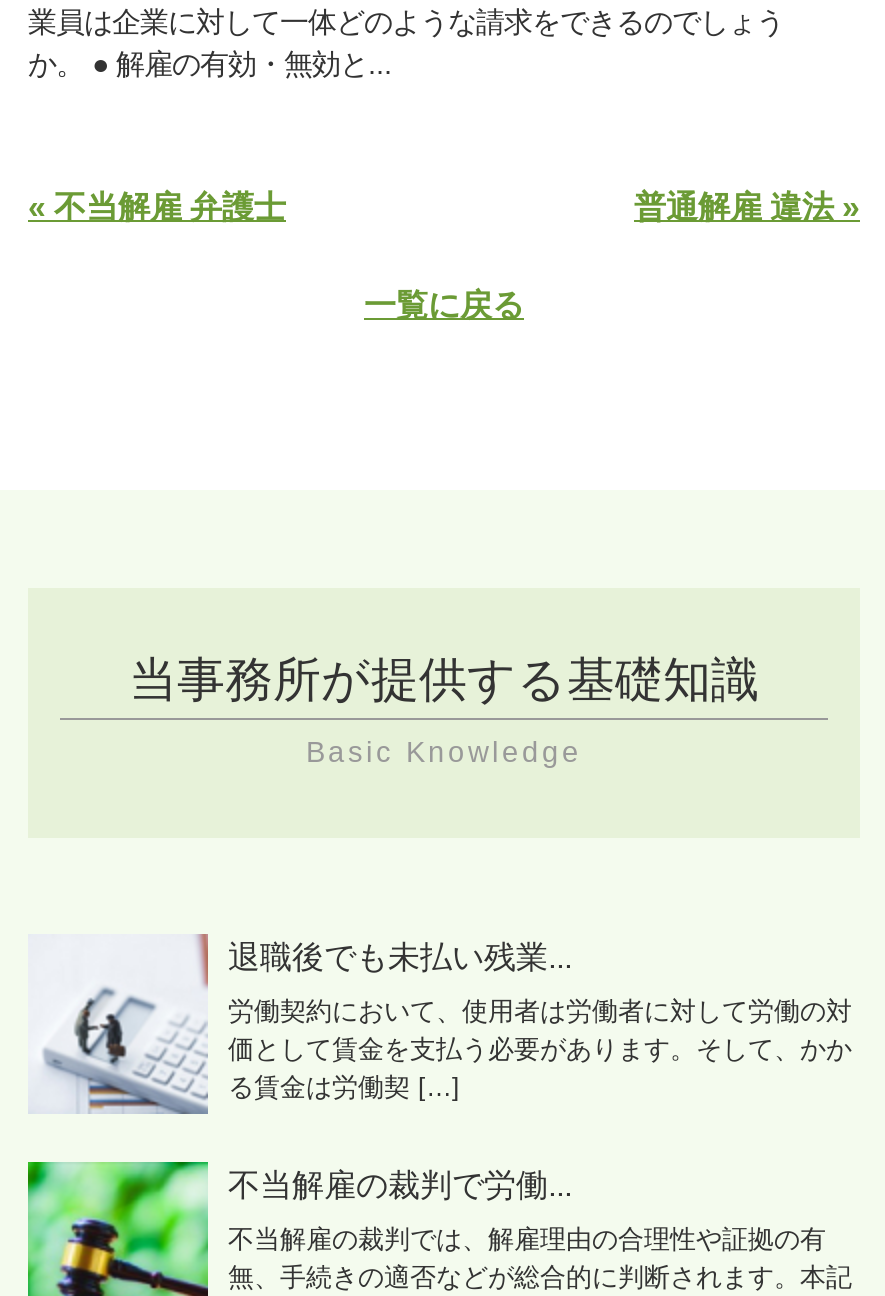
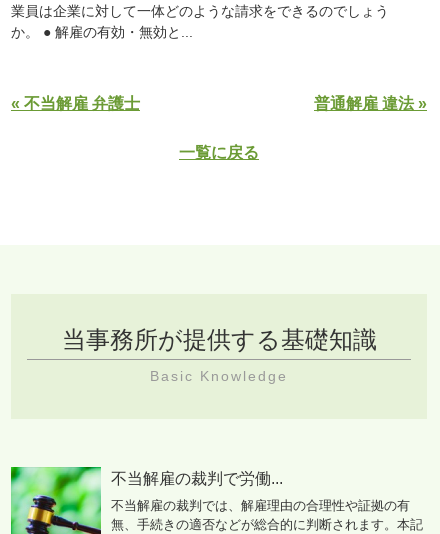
- [image]
- 退職後でも未払い残業...
- 労働契約において、使用者は労働者に対して労働の対
- 価として賃金を支払う必要があります。そして、かか
- る賃金は労働契 […]
